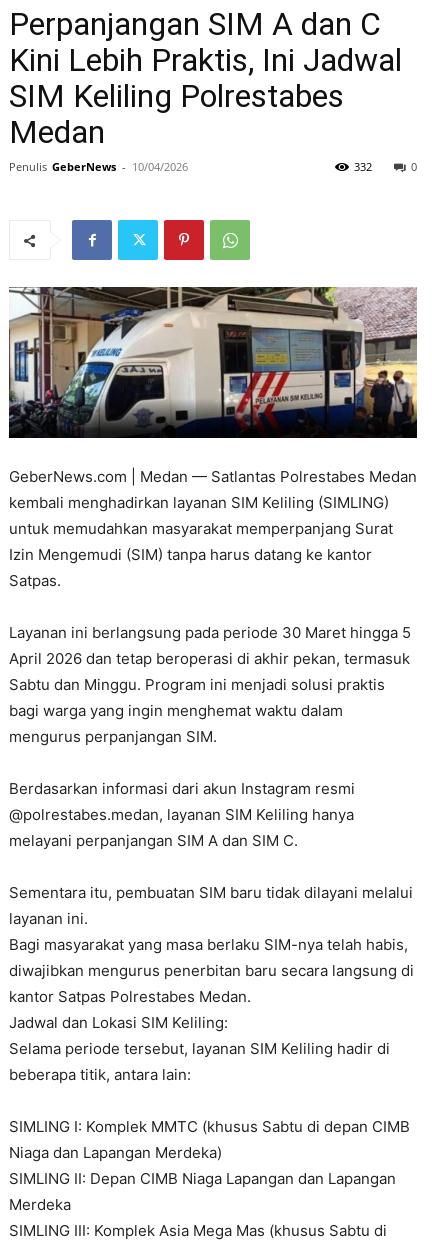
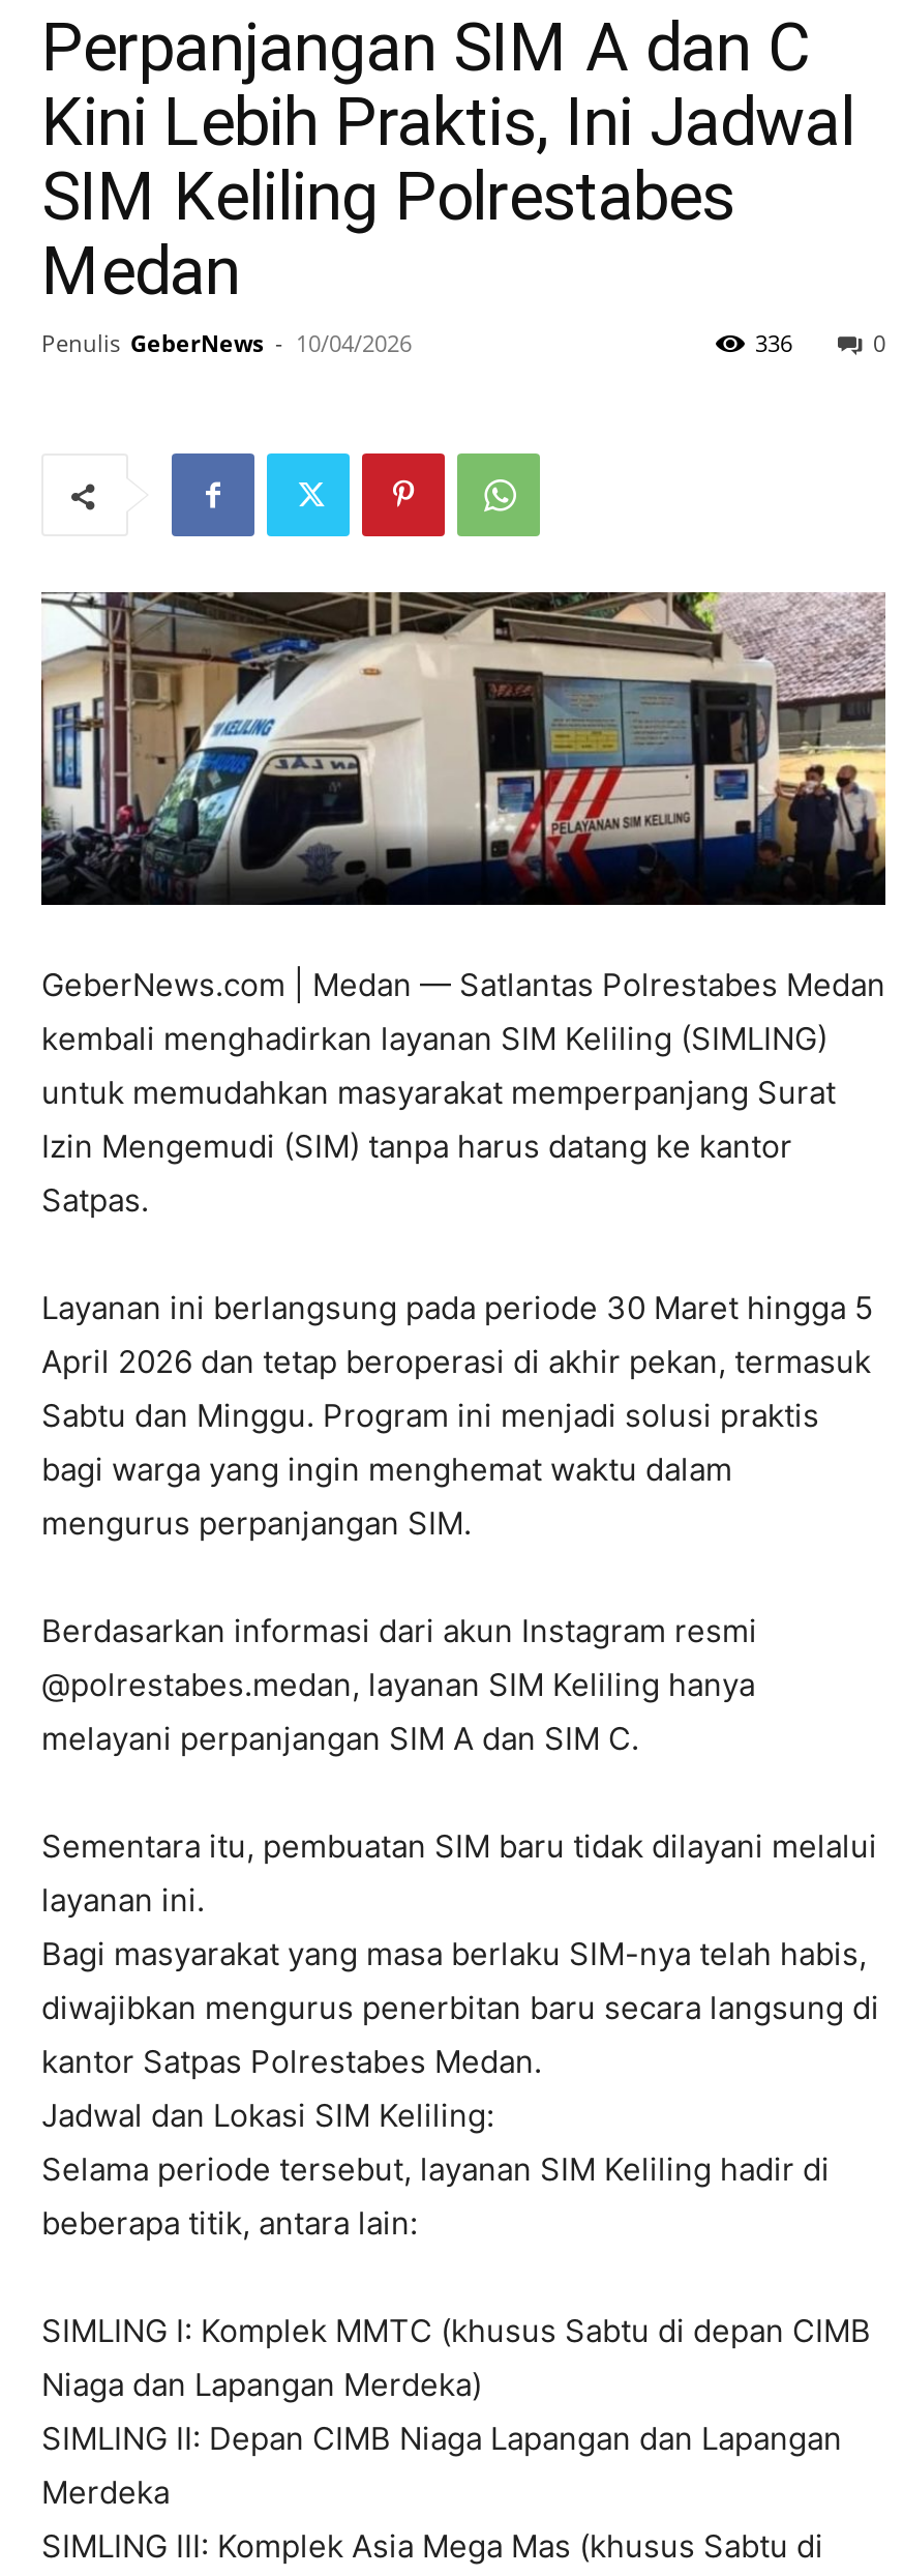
- 332
+ 336
